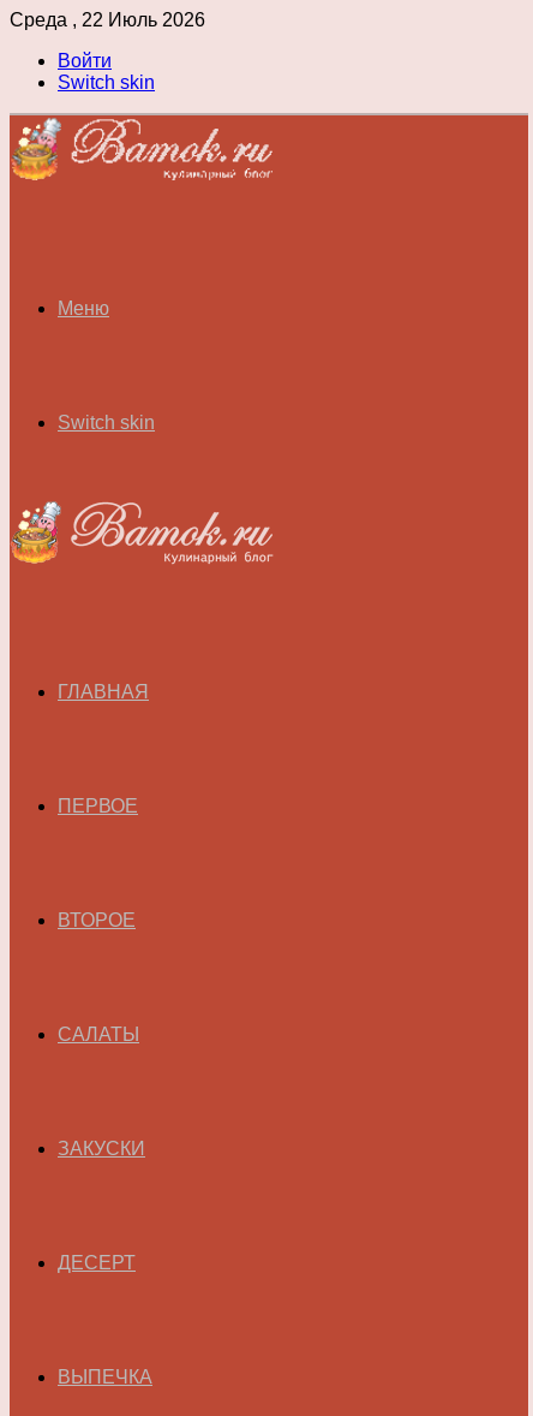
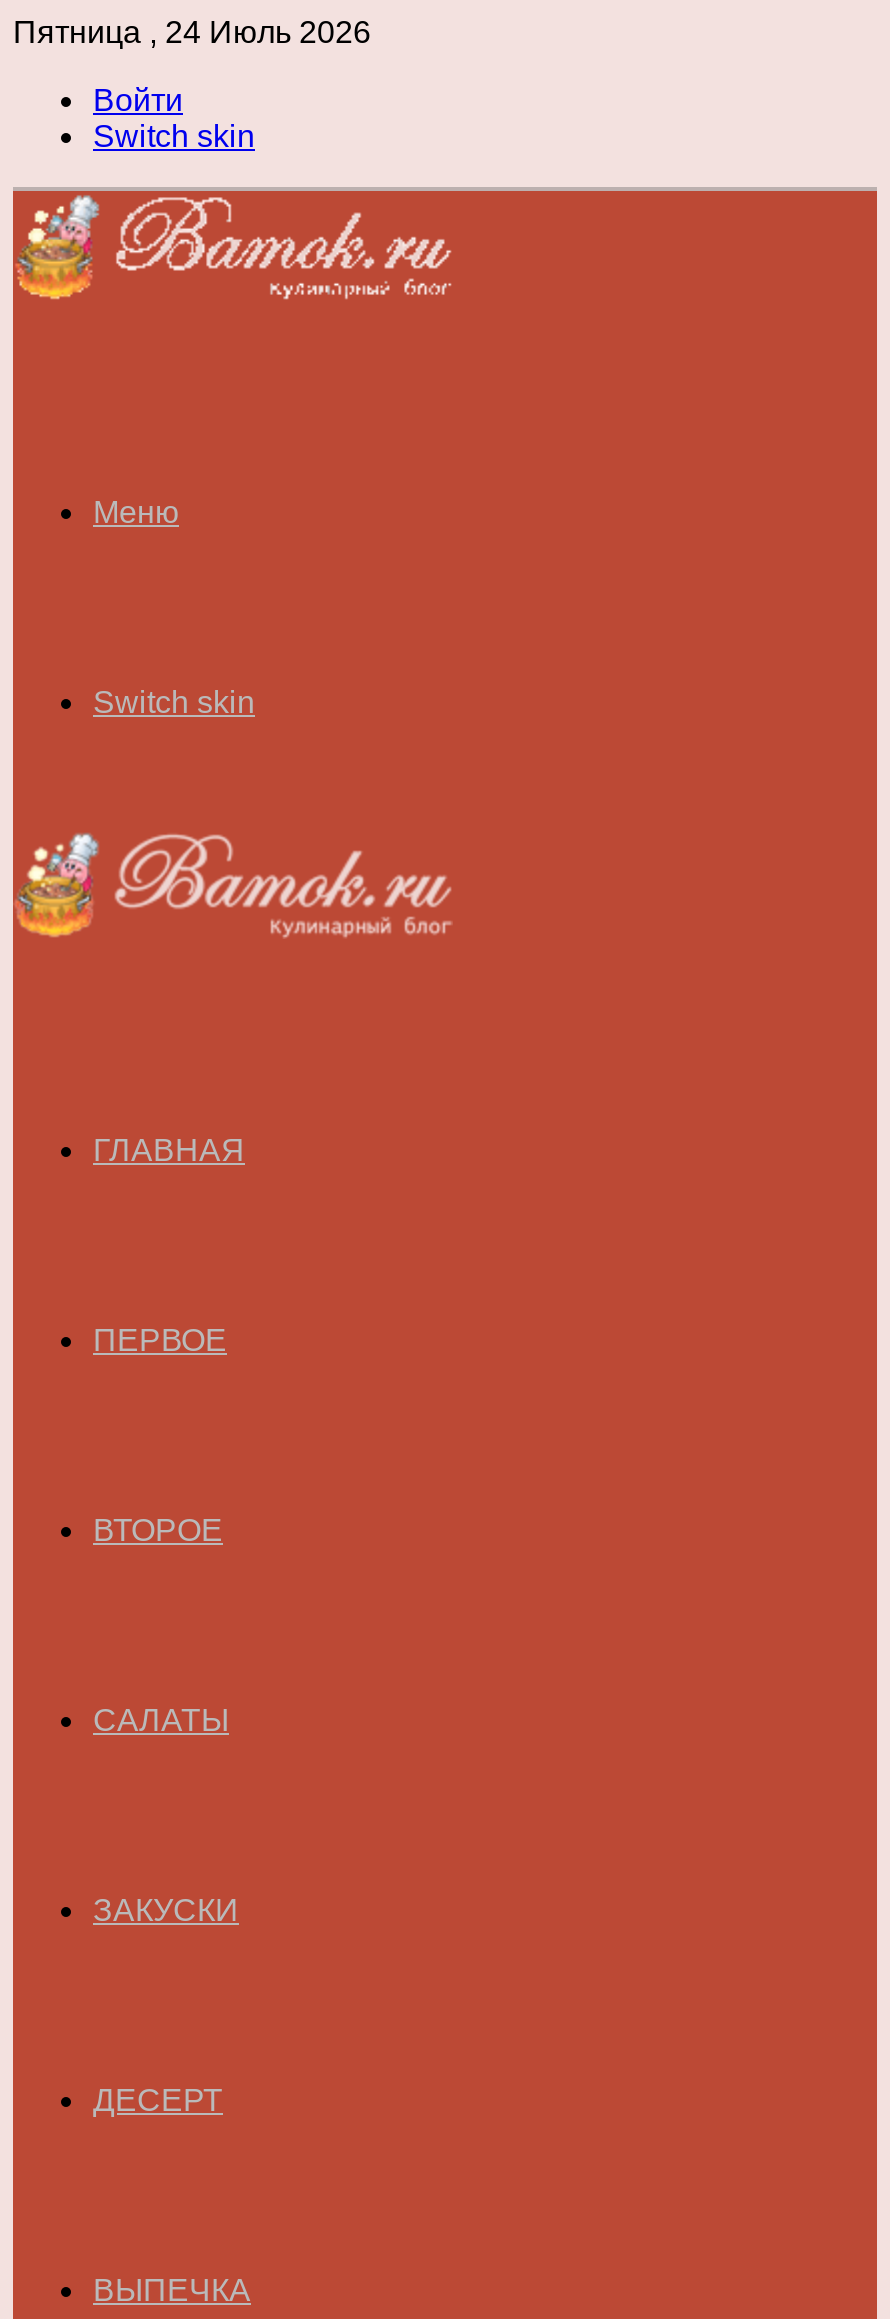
- Среда , 22 Июль 2026
+ Пятница , 24 Июль 2026
